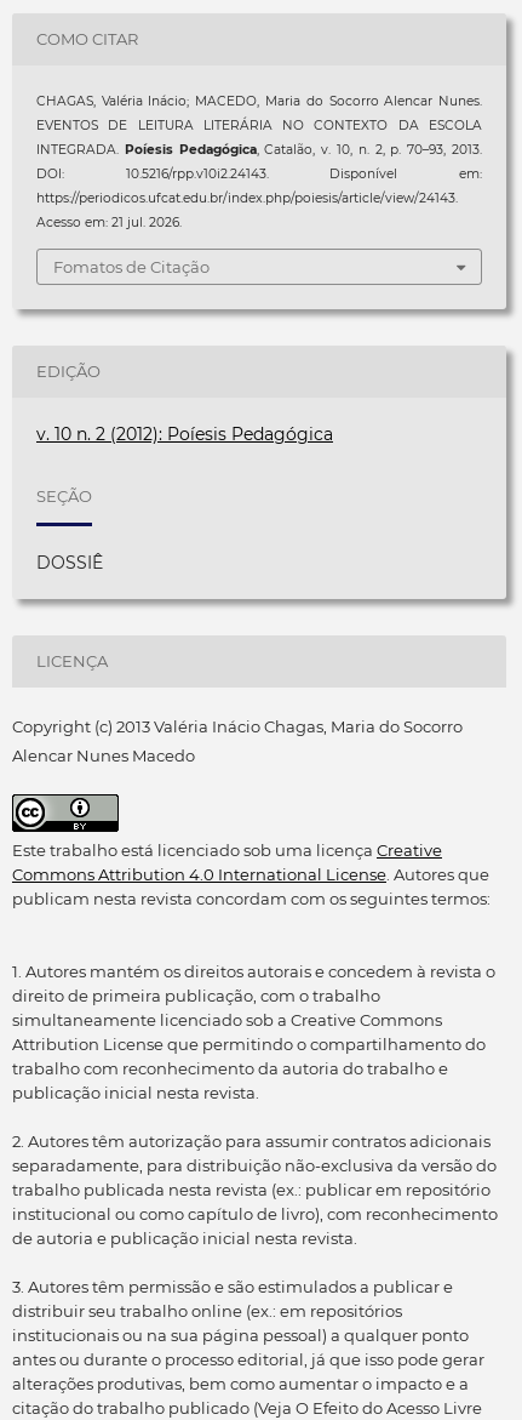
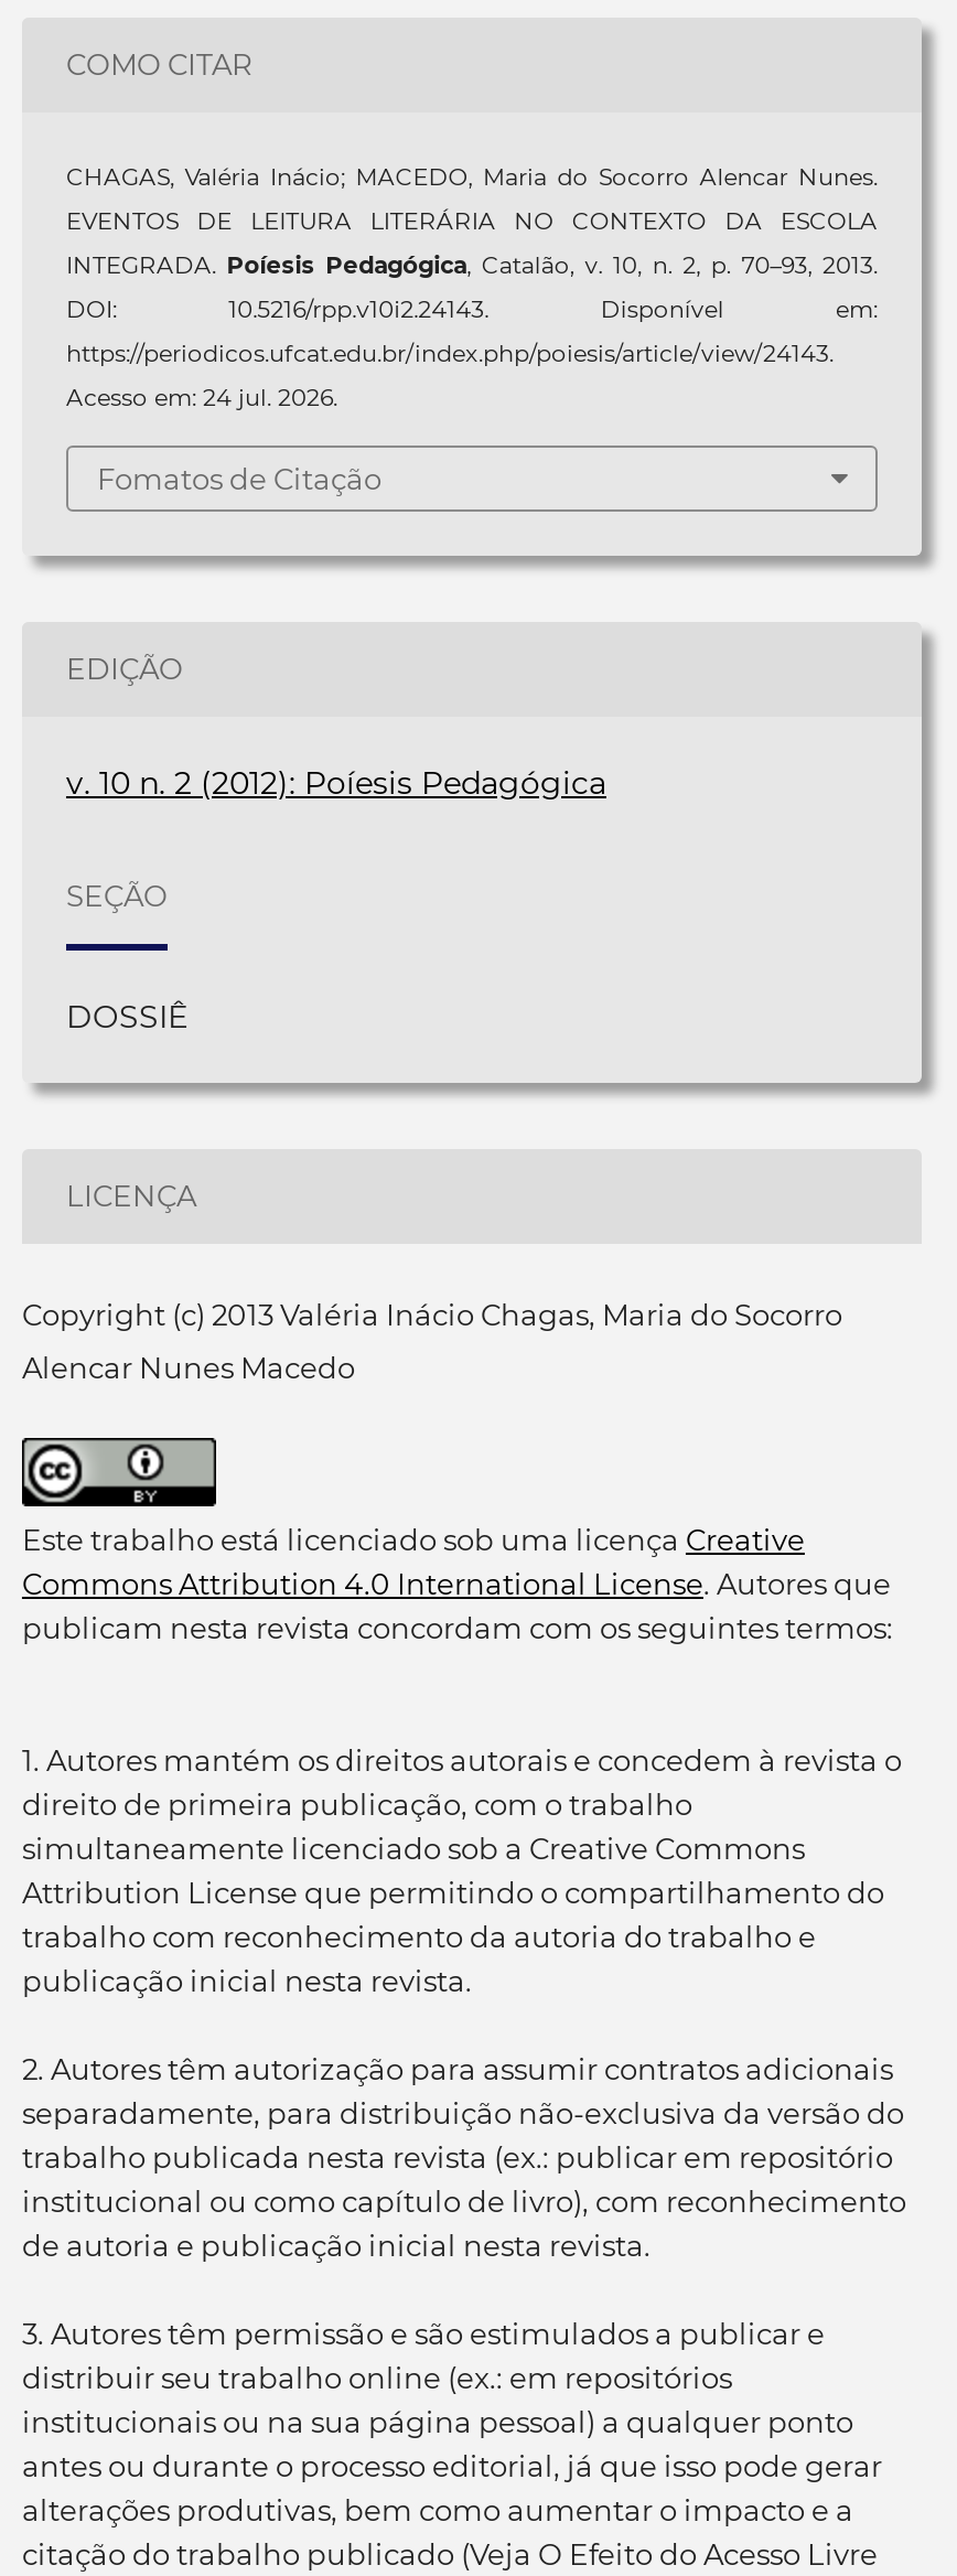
- Acesso em: 21 jul. 2026.
+ Acesso em: 24 jul. 2026.
